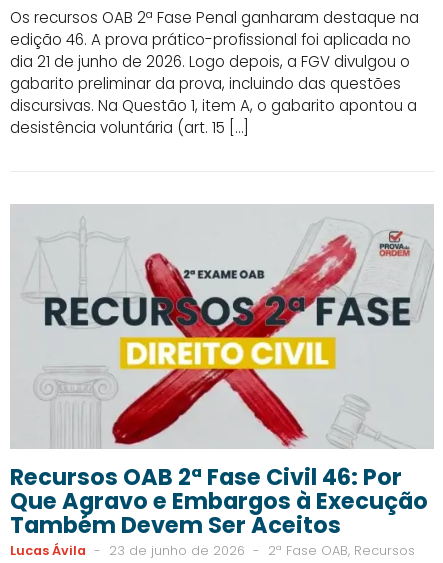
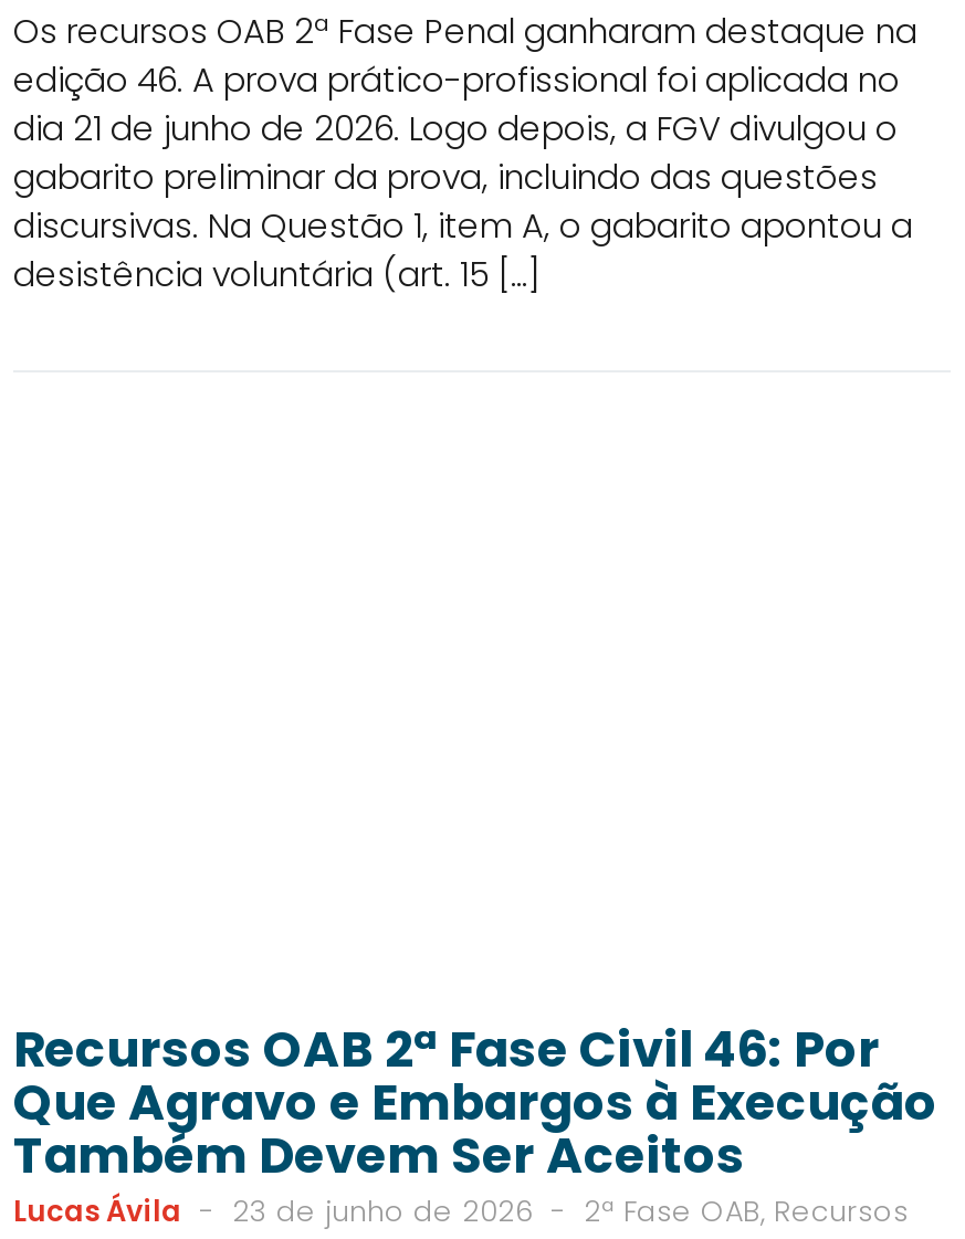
- [image]
